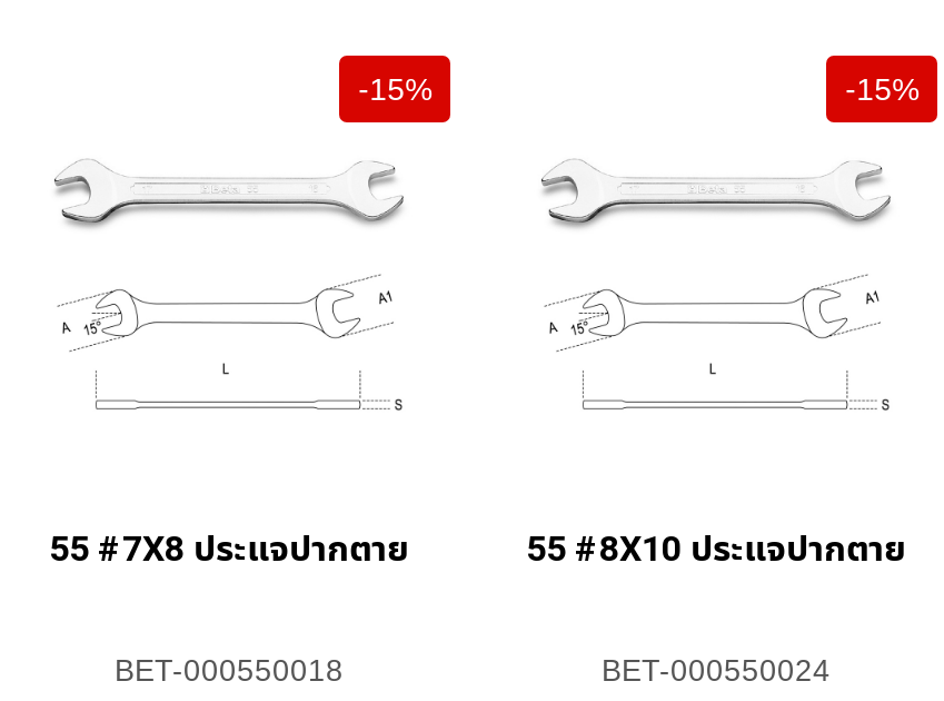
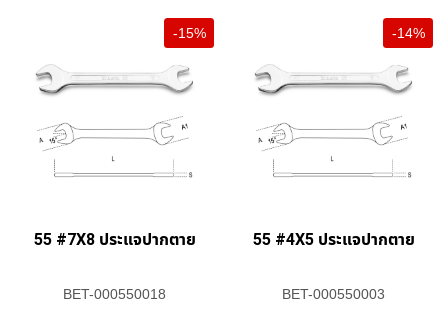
- -15%
+ -14%

- 55 #8X10 ประแจปากตาย
+ 55 #4X5 ประแจปากตาย

- BET-000550024
+ BET-000550003
